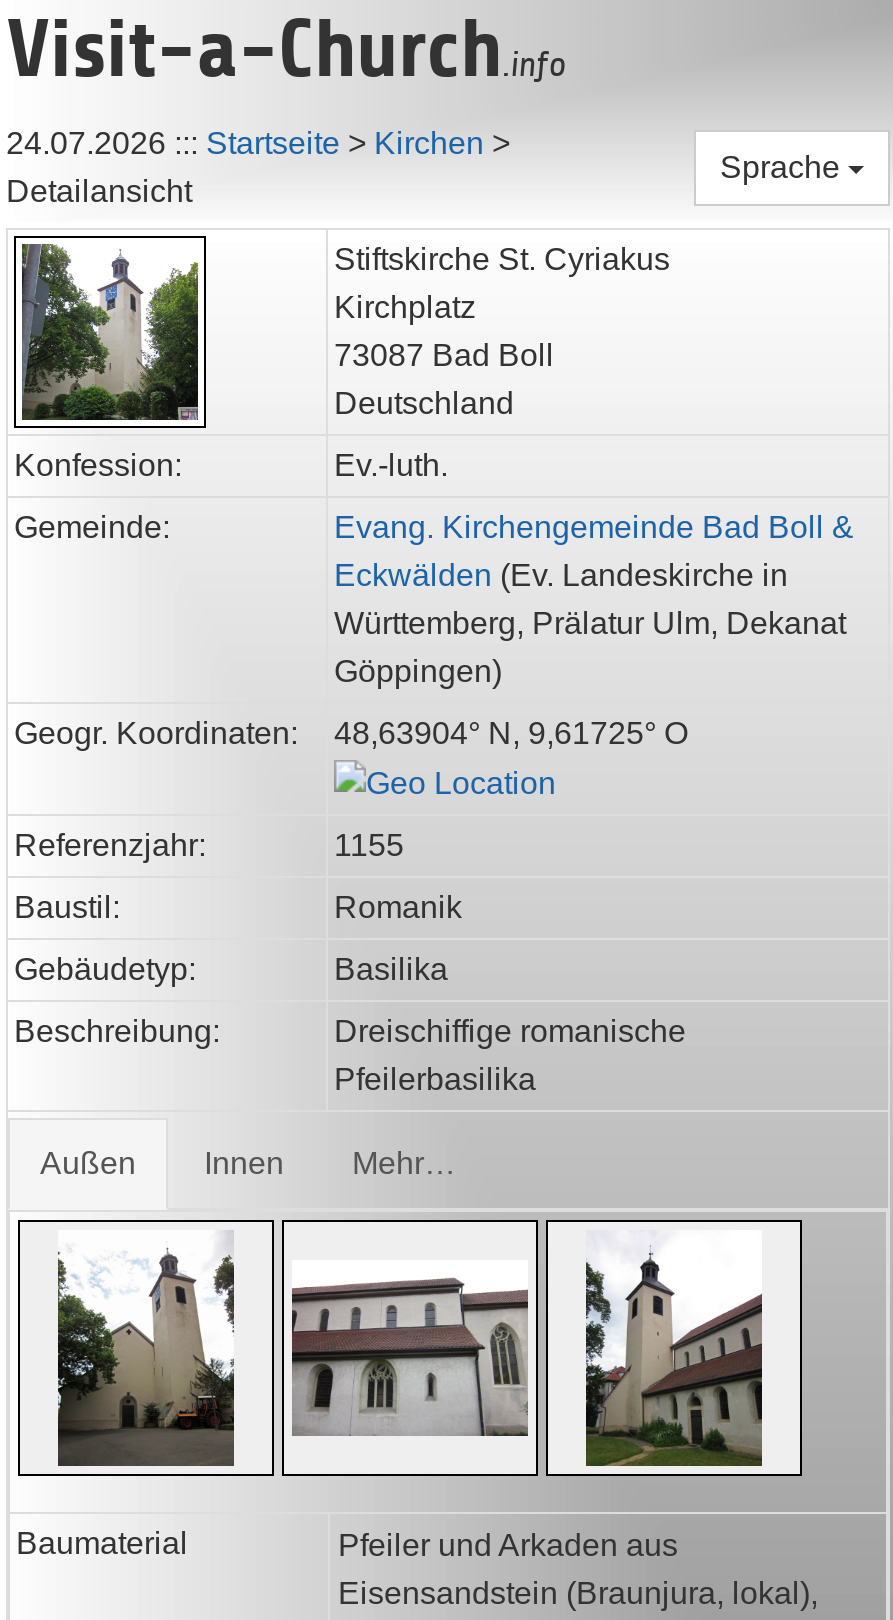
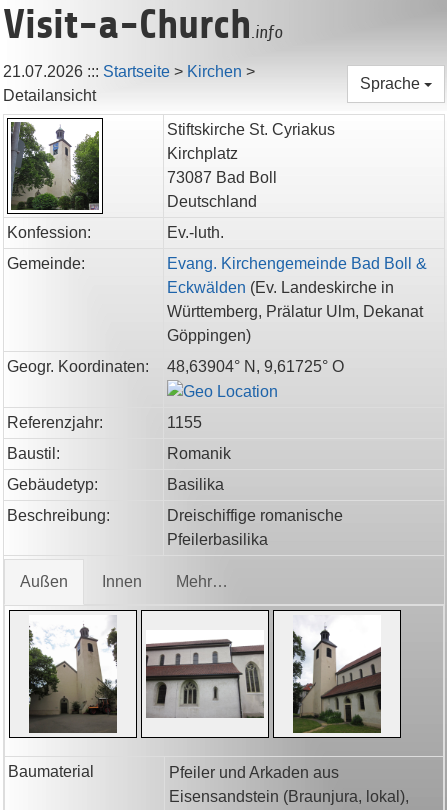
- 24.07.2026::: Startseite > Kirchen >
+ 21.07.2026::: Startseite > Kirchen >
